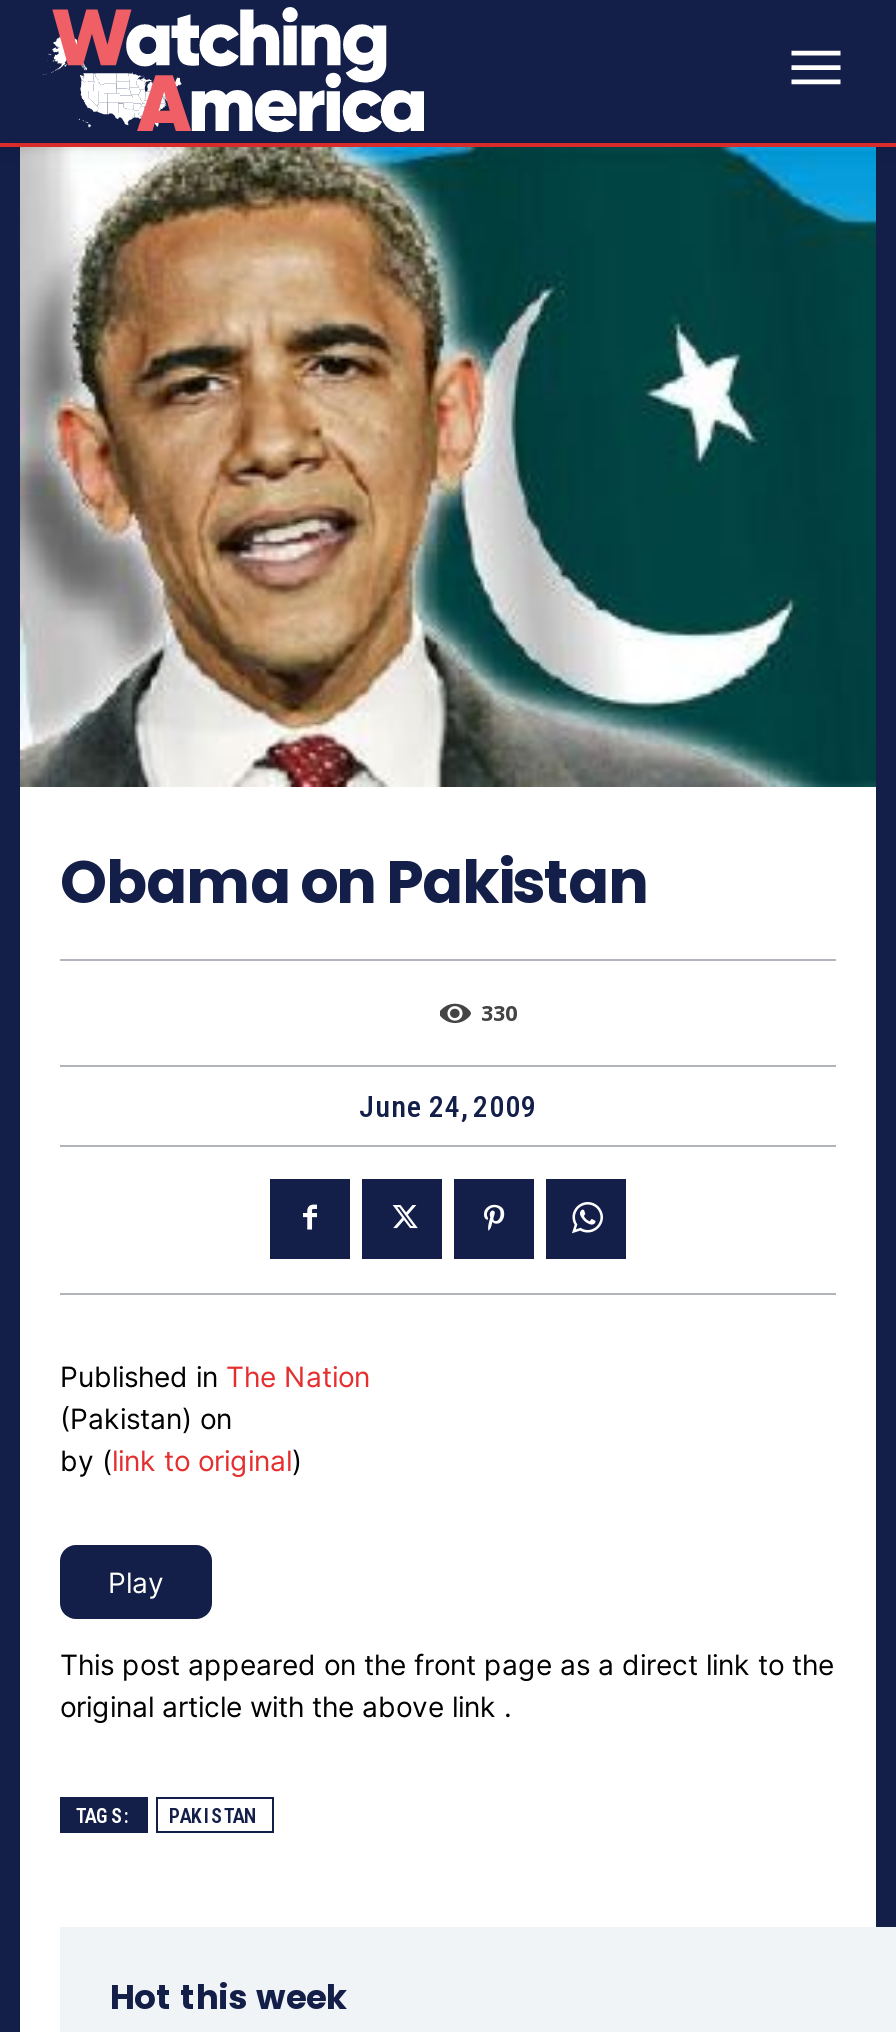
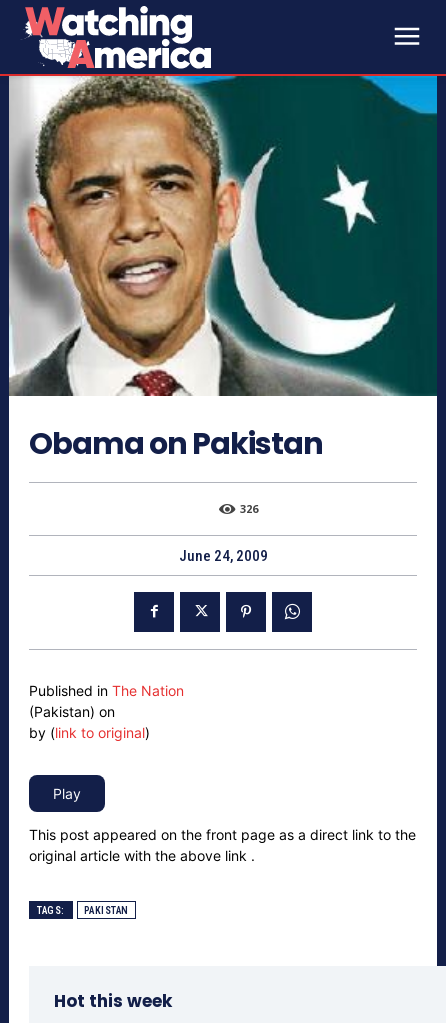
- 330
+ 326
